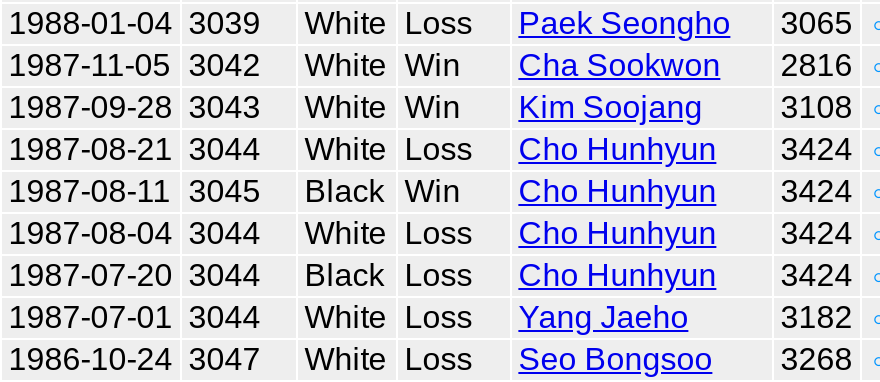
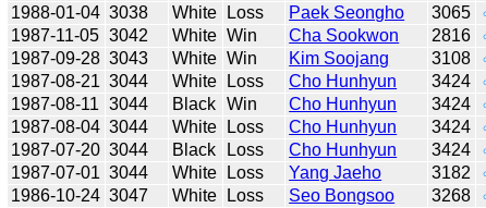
- 1988-01-04 3039
+ 1988-01-04 3038

- 1987-08-11 3045
+ 1987-08-11 3044
